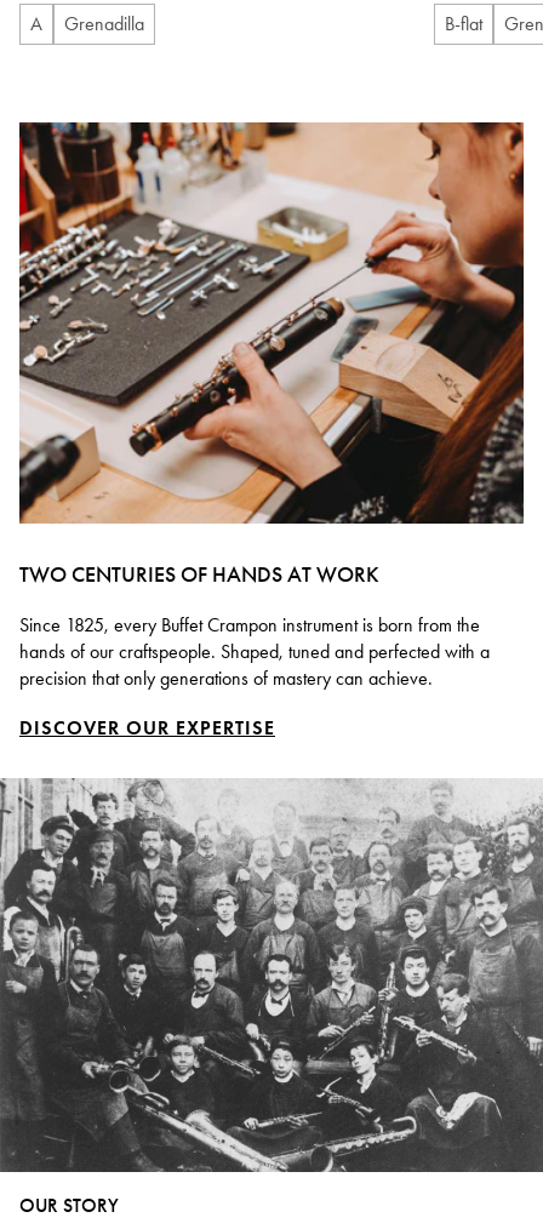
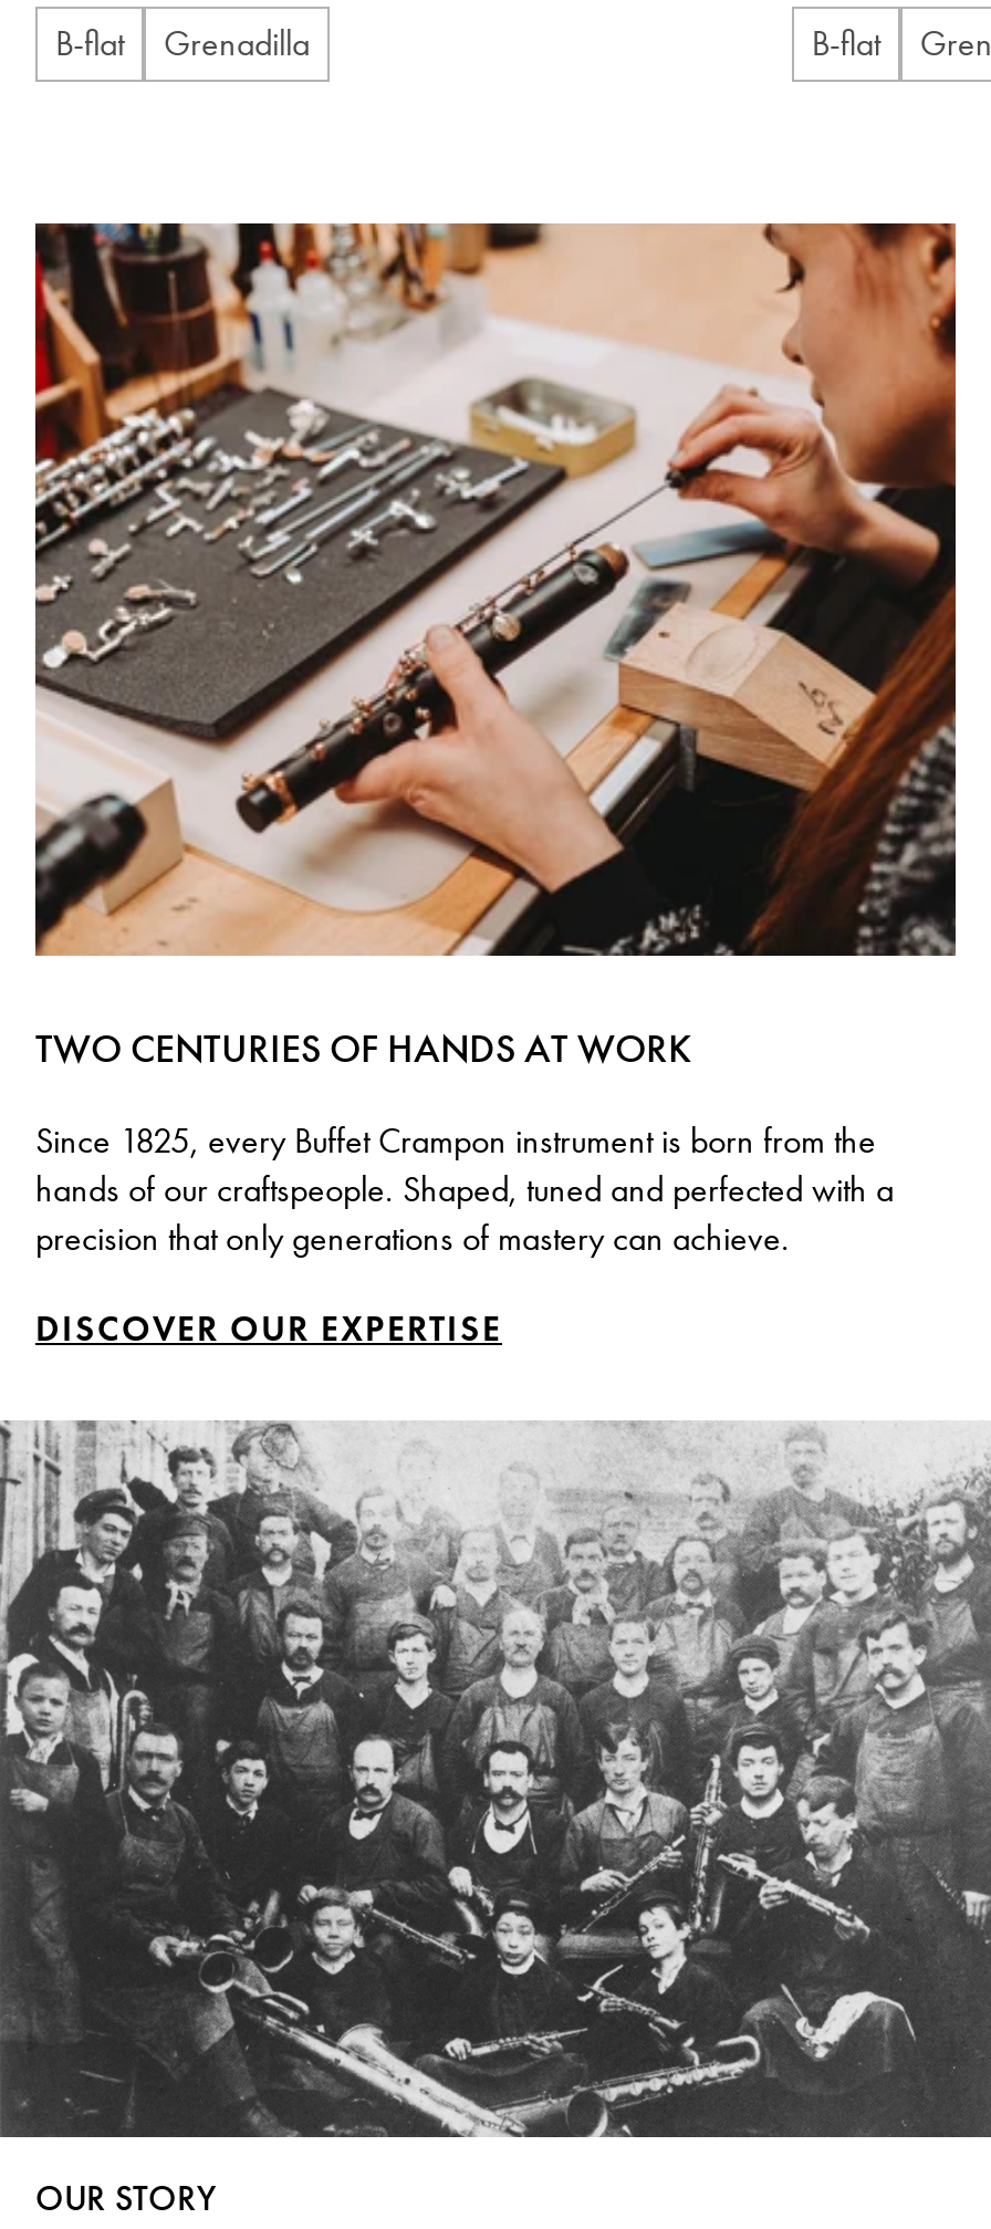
- A
+ B-flat
